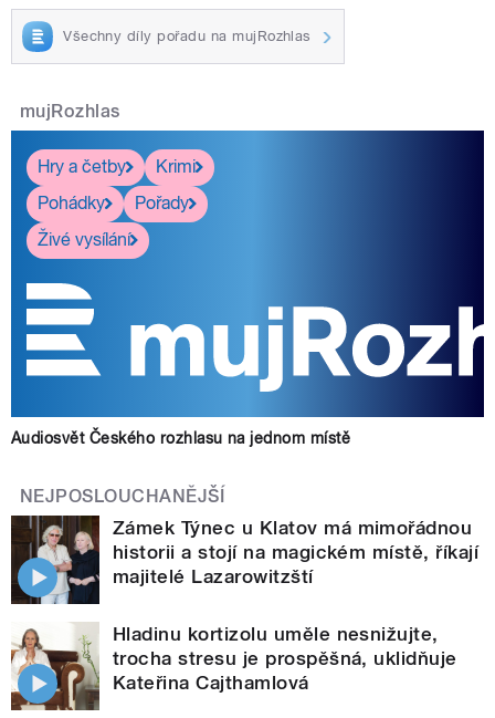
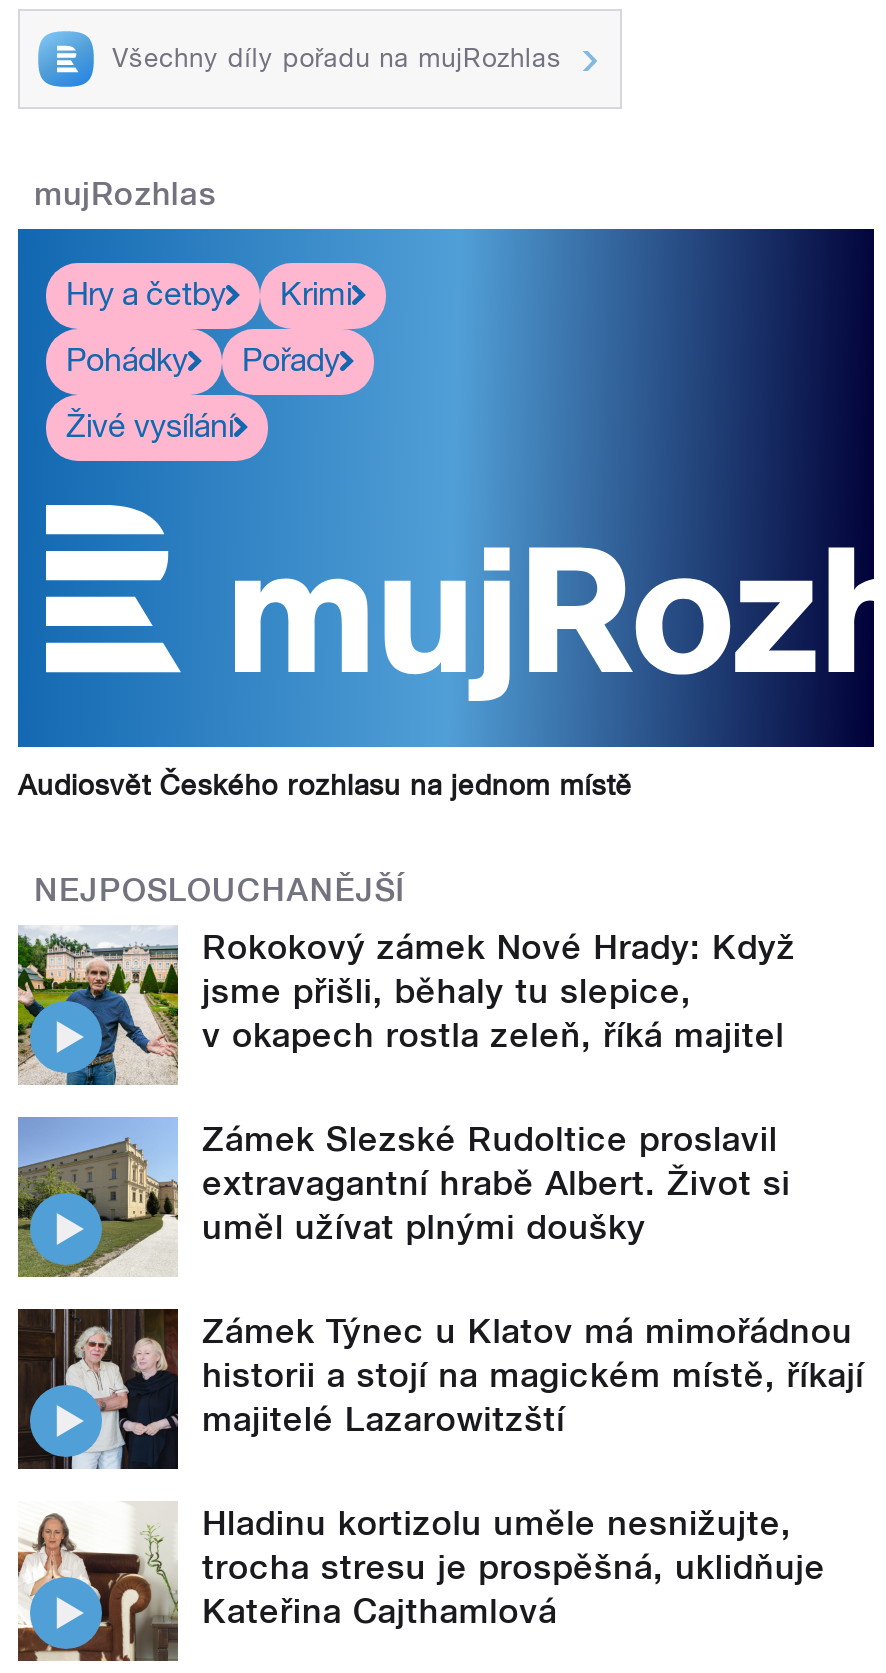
+ [image]
+ Rokokový zámek Nové Hrady: Když
+ jsme přišli, běhaly tu slepice,
+ v okapech rostla zeleň, říká majitel
+ Zámek Slezské Rudoltice proslavil
+ extravagantní hrabě Albert. Život si
+ uměl užívat plnými doušky

+ [image]
